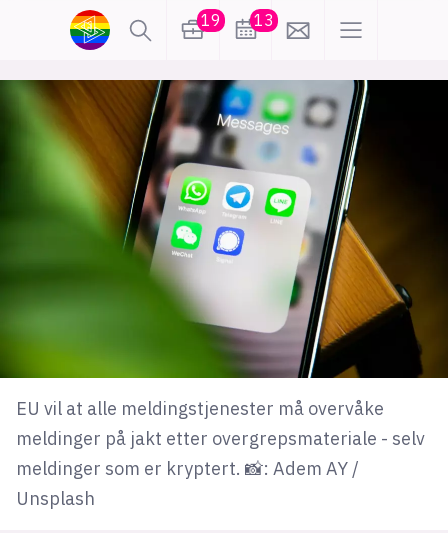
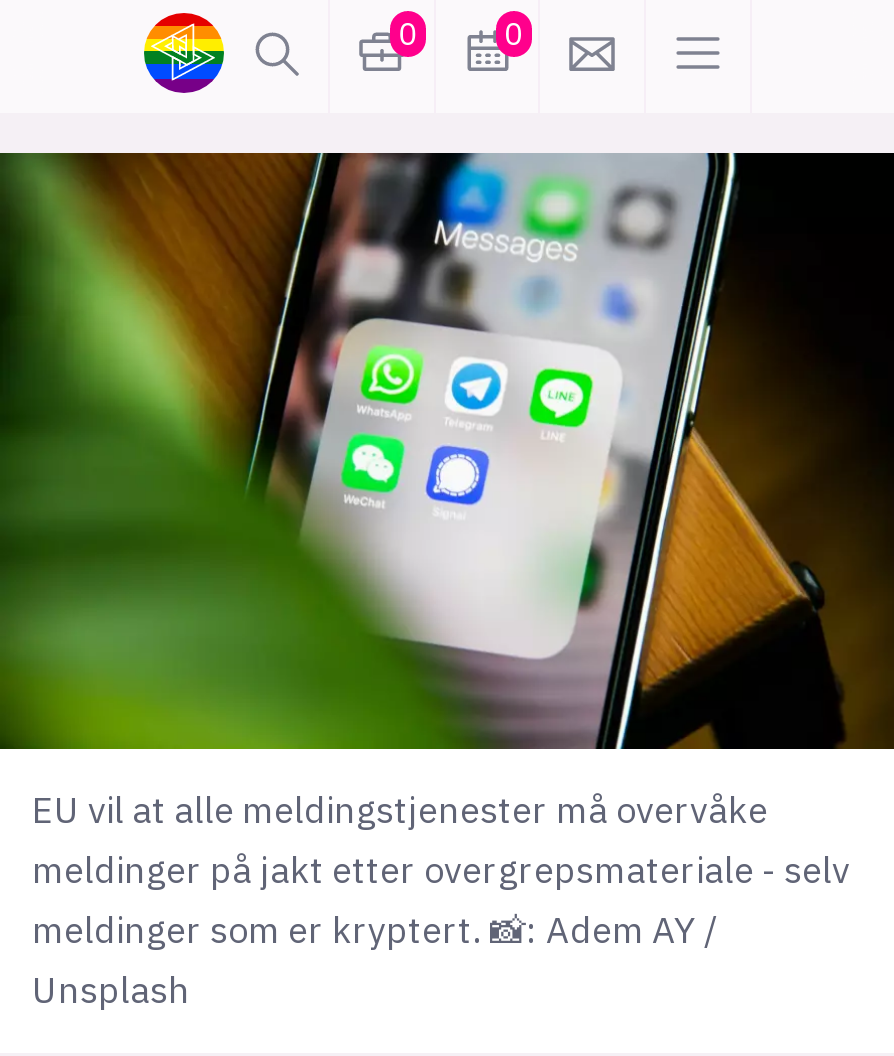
- 19
+ 0

- 13
+ 0
